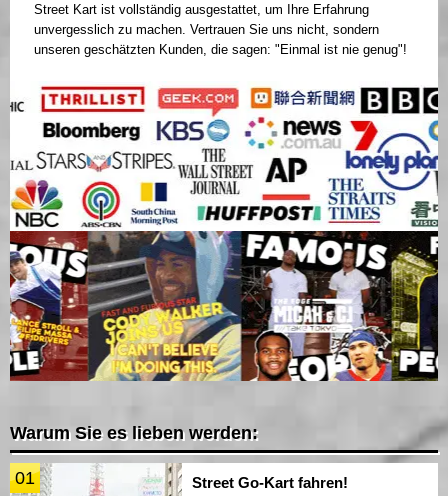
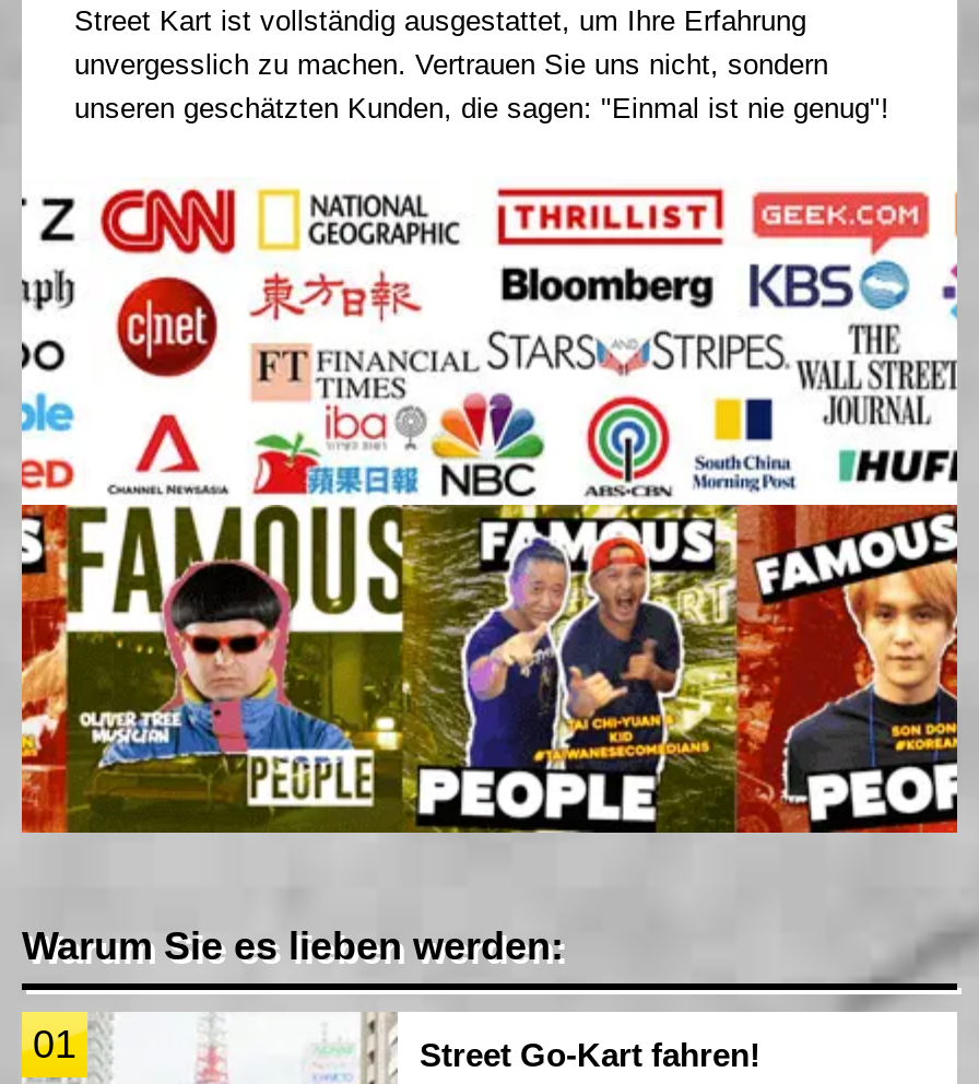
- [image]
+ [image]
